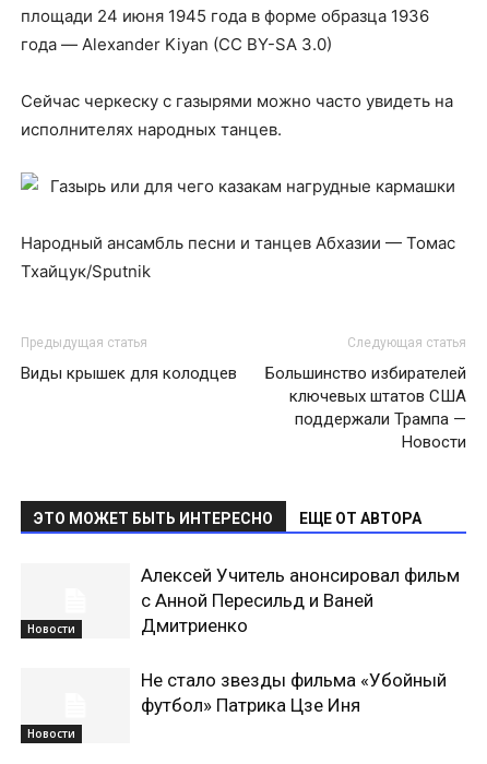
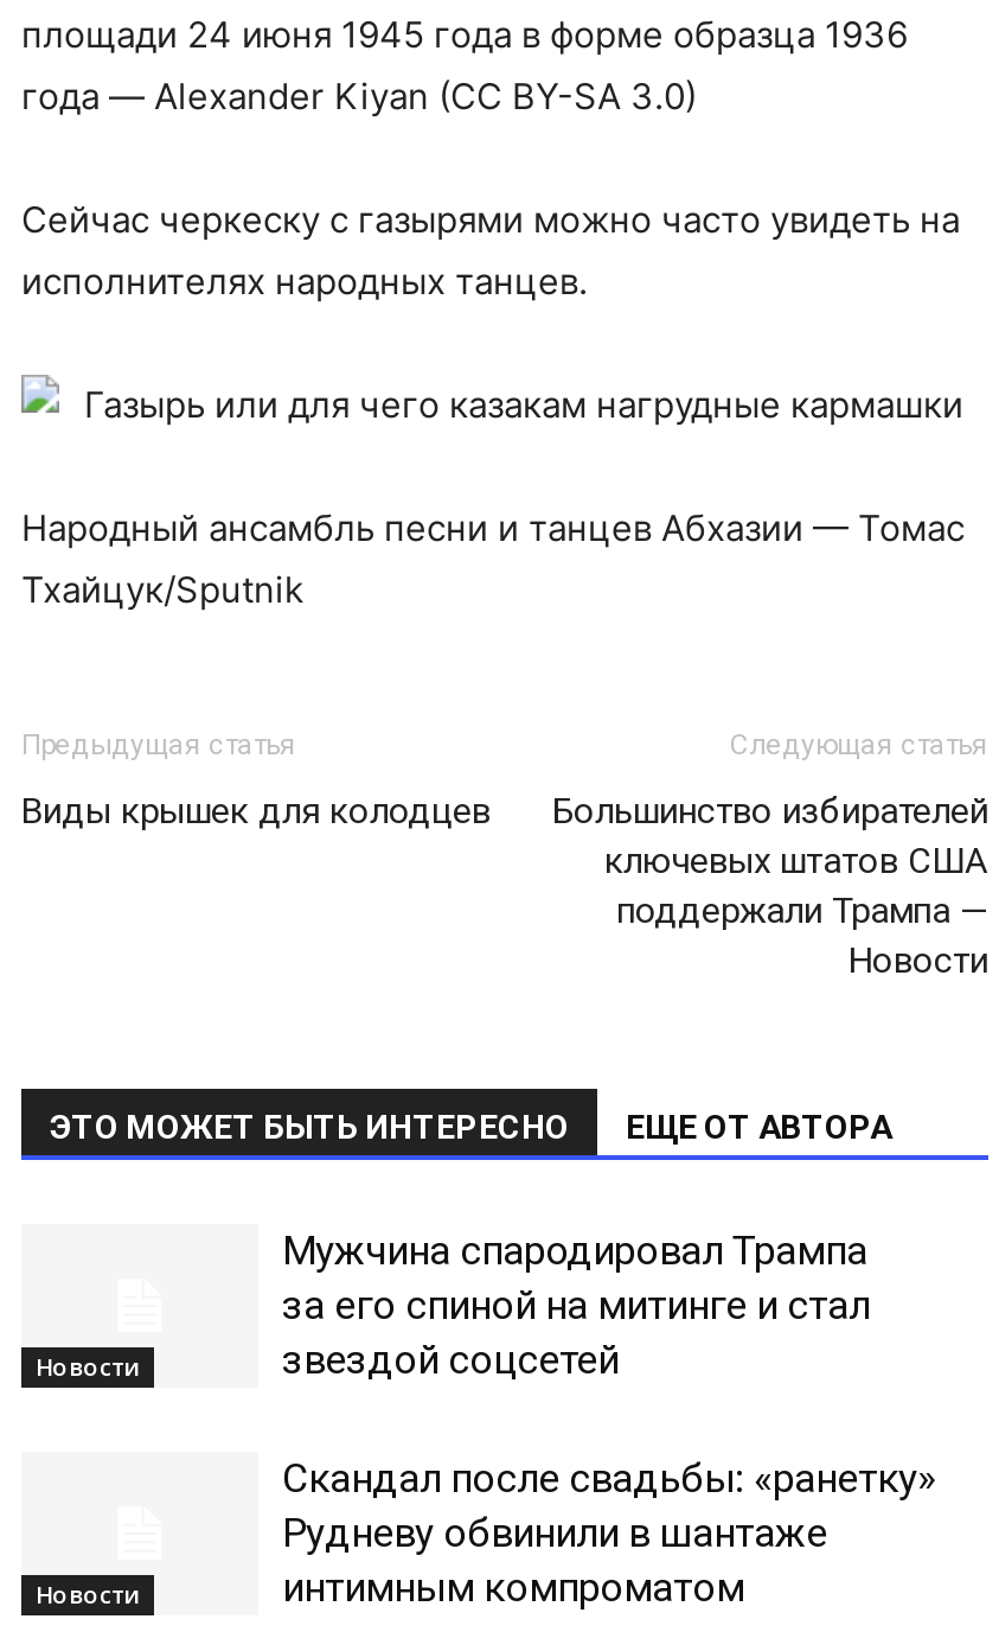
- Алексей Учитель анонсировал фильм
- с Анной Пересильд и Ваней
- Дмитриенко
+ Мужчина спародировал Трампа
+ за его спиной на митинге и стал
+ звездой соцсетей

- Не стало звезды фильма «Убойный
- футбол» Патрика Цзе Иня
+ Скандал после свадьбы: «ранетку»
+ Рудневу обвинили в шантаже
+ интимным компроматом
